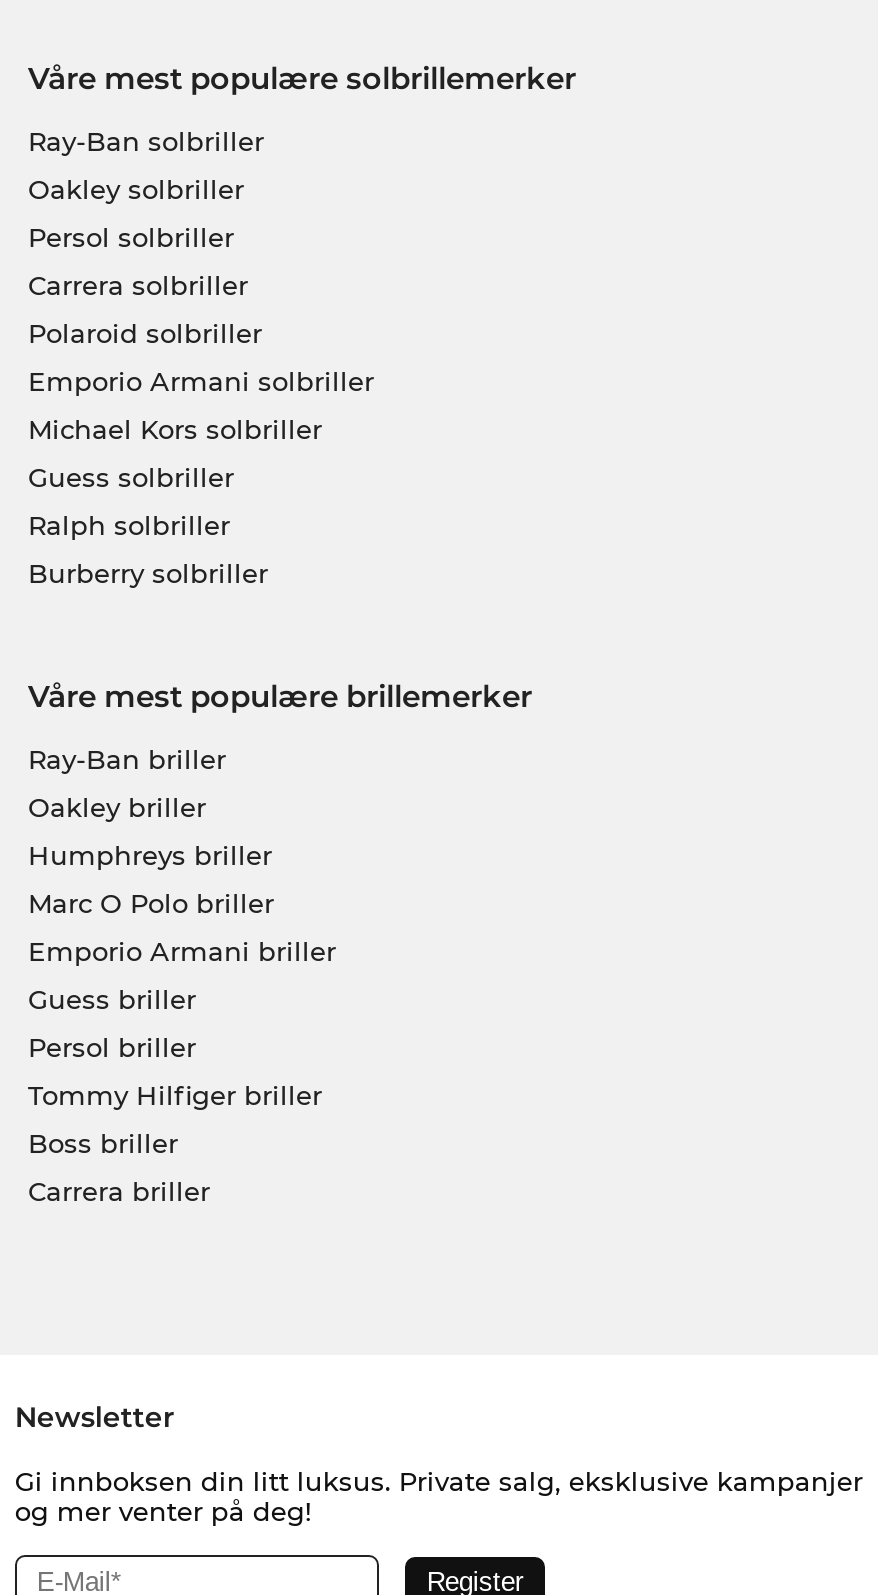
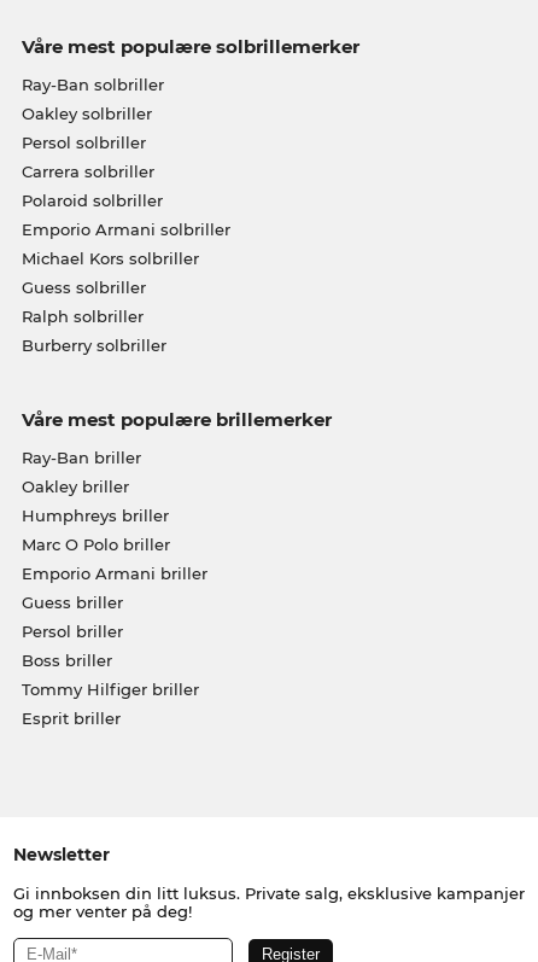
moved down: Tommy Hilfiger briller

moved up: Boss briller

- Carrera briller
+ Esprit briller
